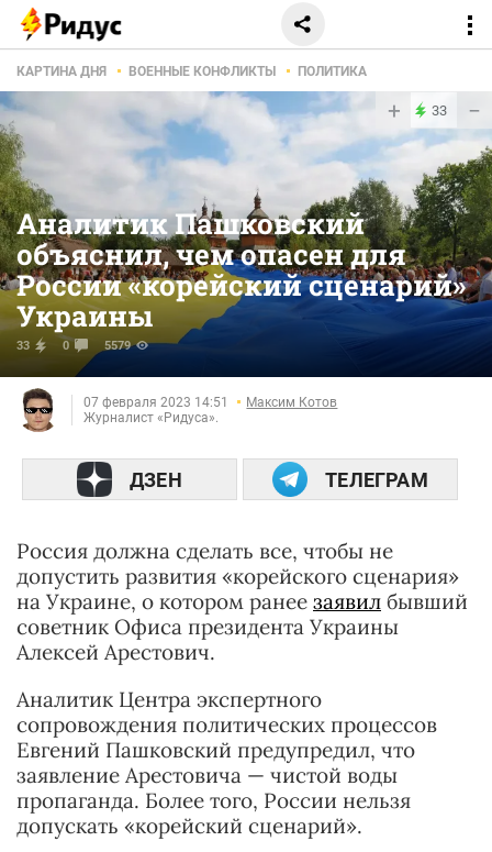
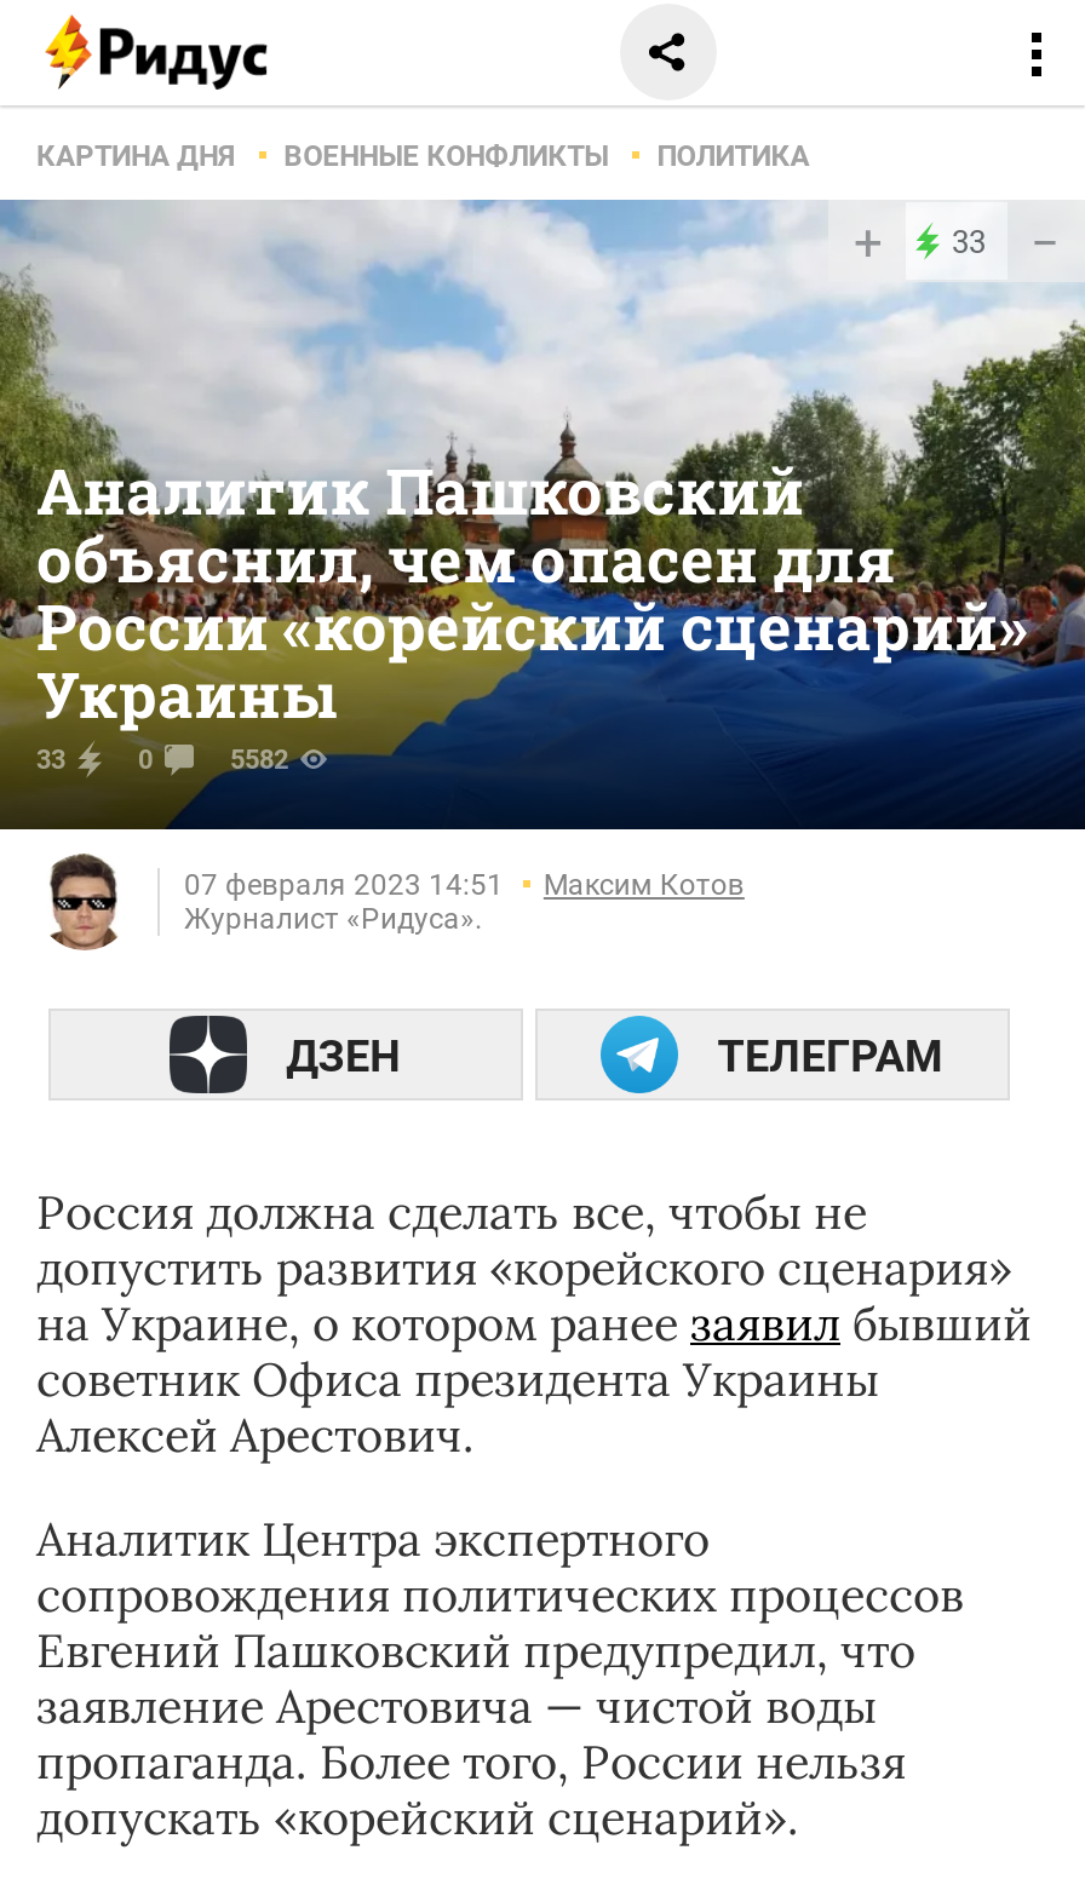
- 5579
+ 5582
